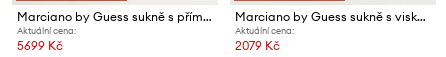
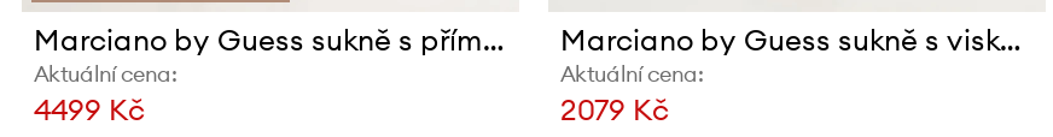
- 5699 Kč
+ 4499 Kč
